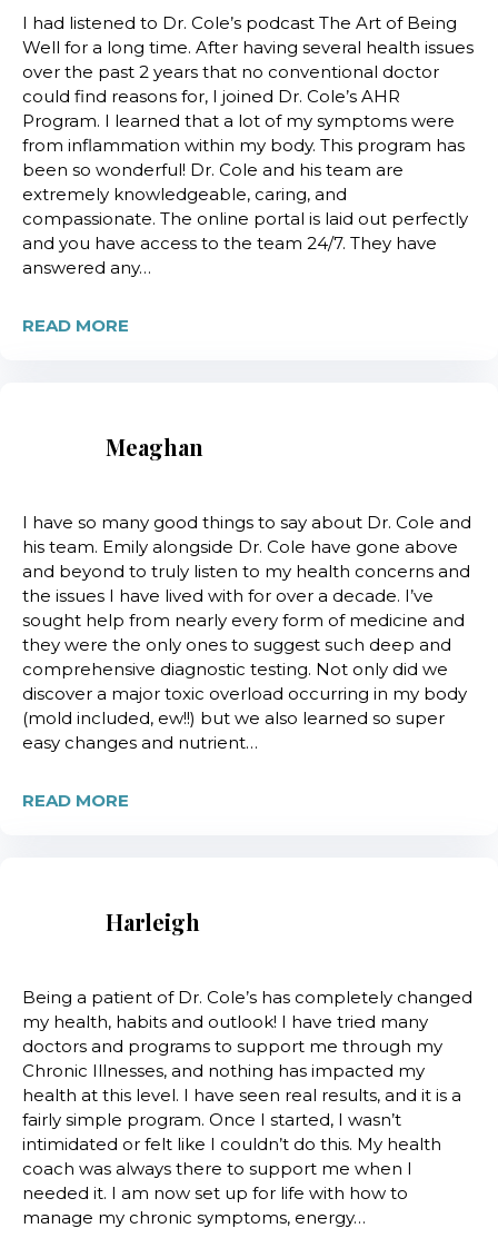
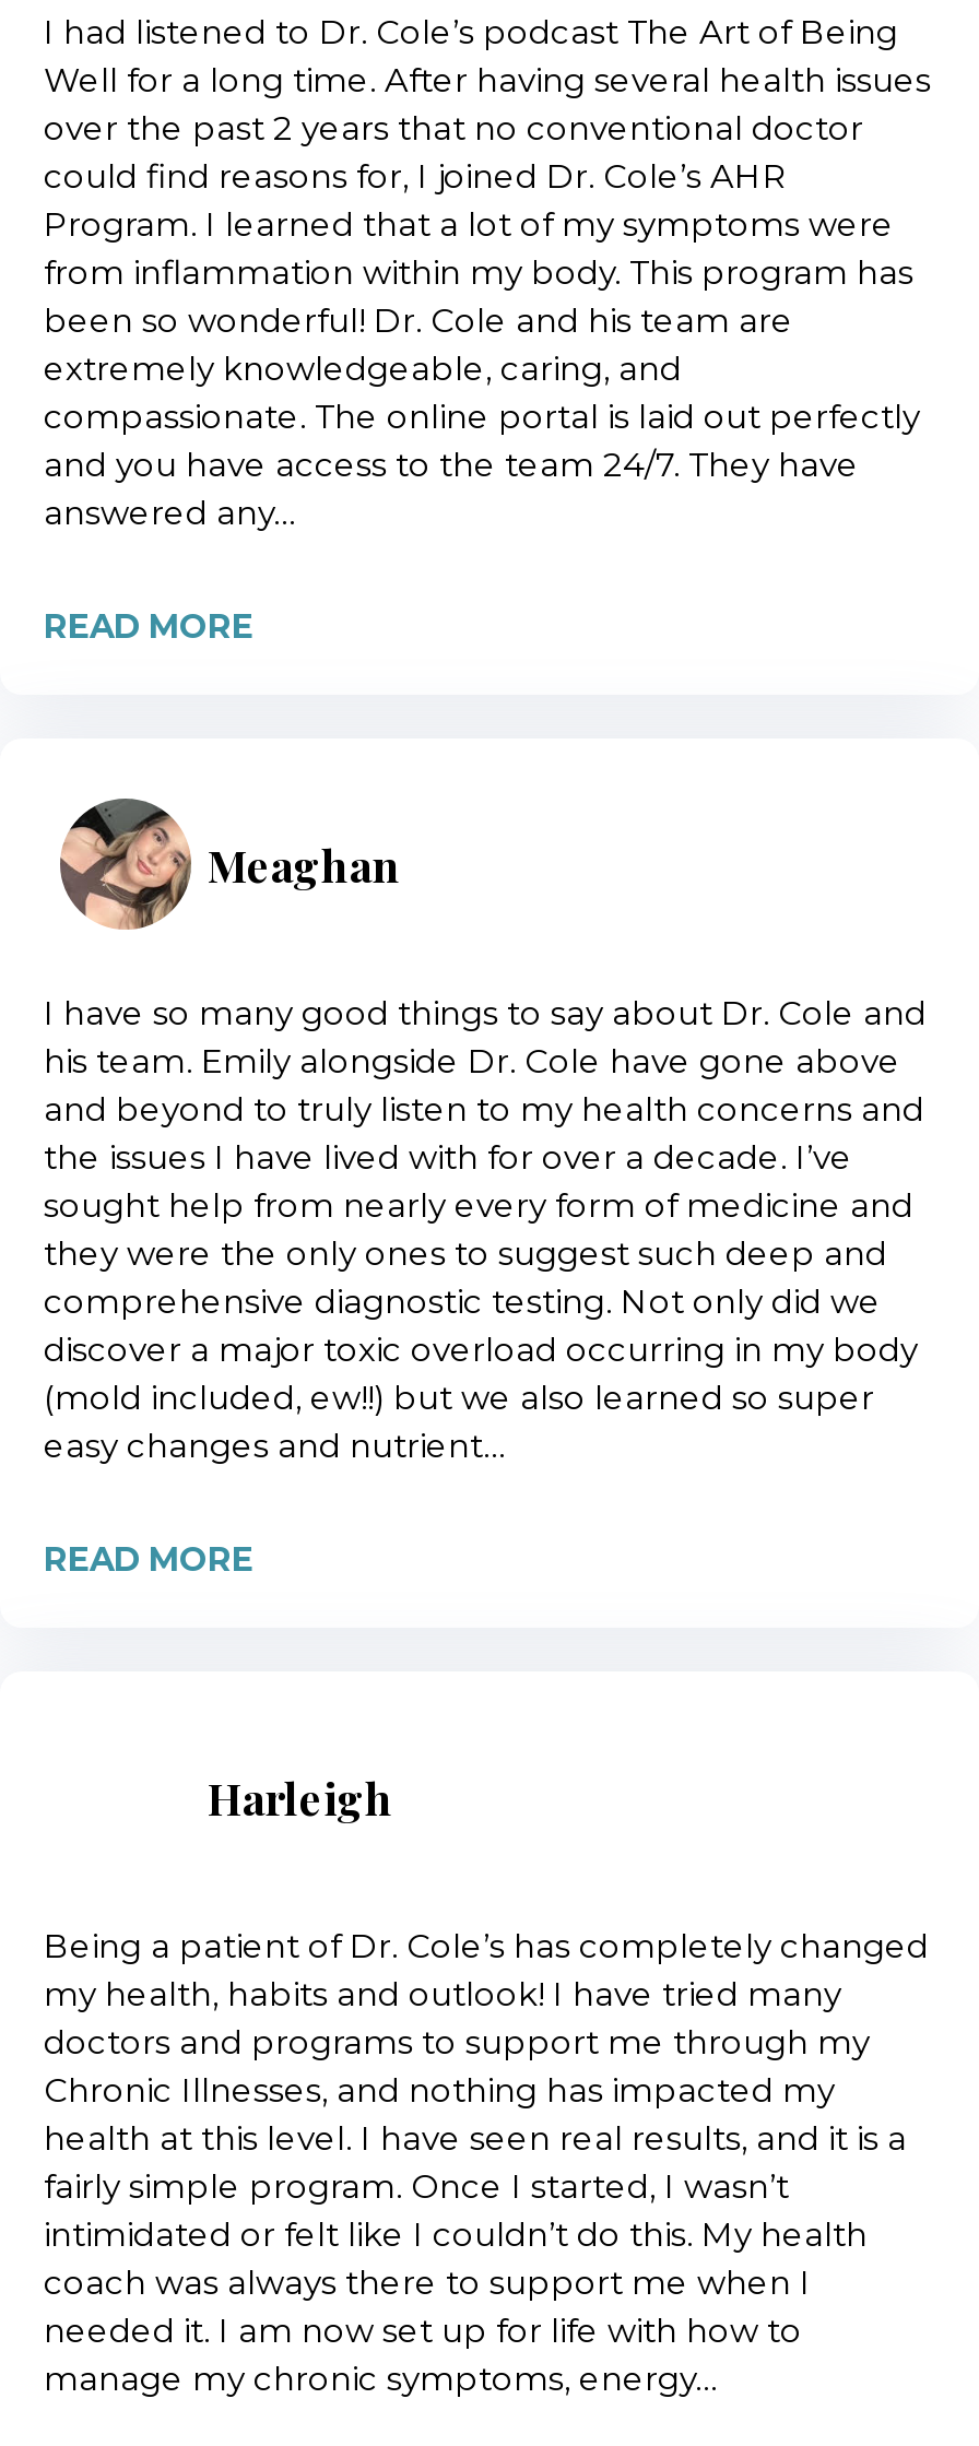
+ [image]
